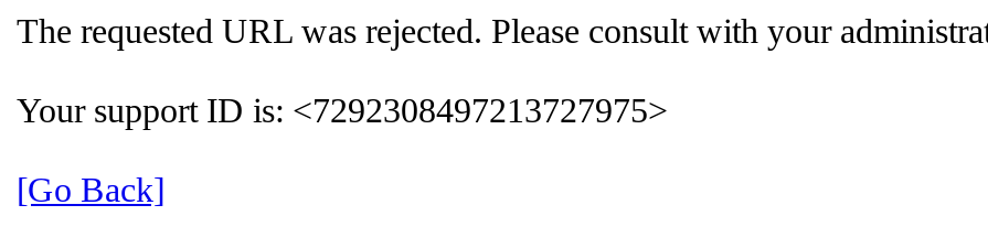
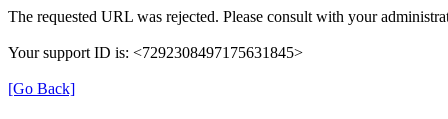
- Your support ID is: <7292308497213727975>
+ Your support ID is: <7292308497175631845>
